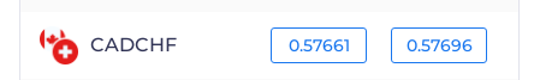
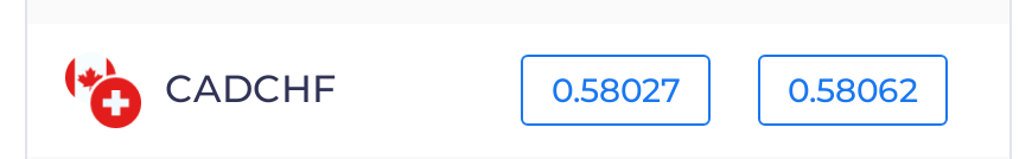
- 0.57661
+ 0.58027

- 0.57696
+ 0.58062
